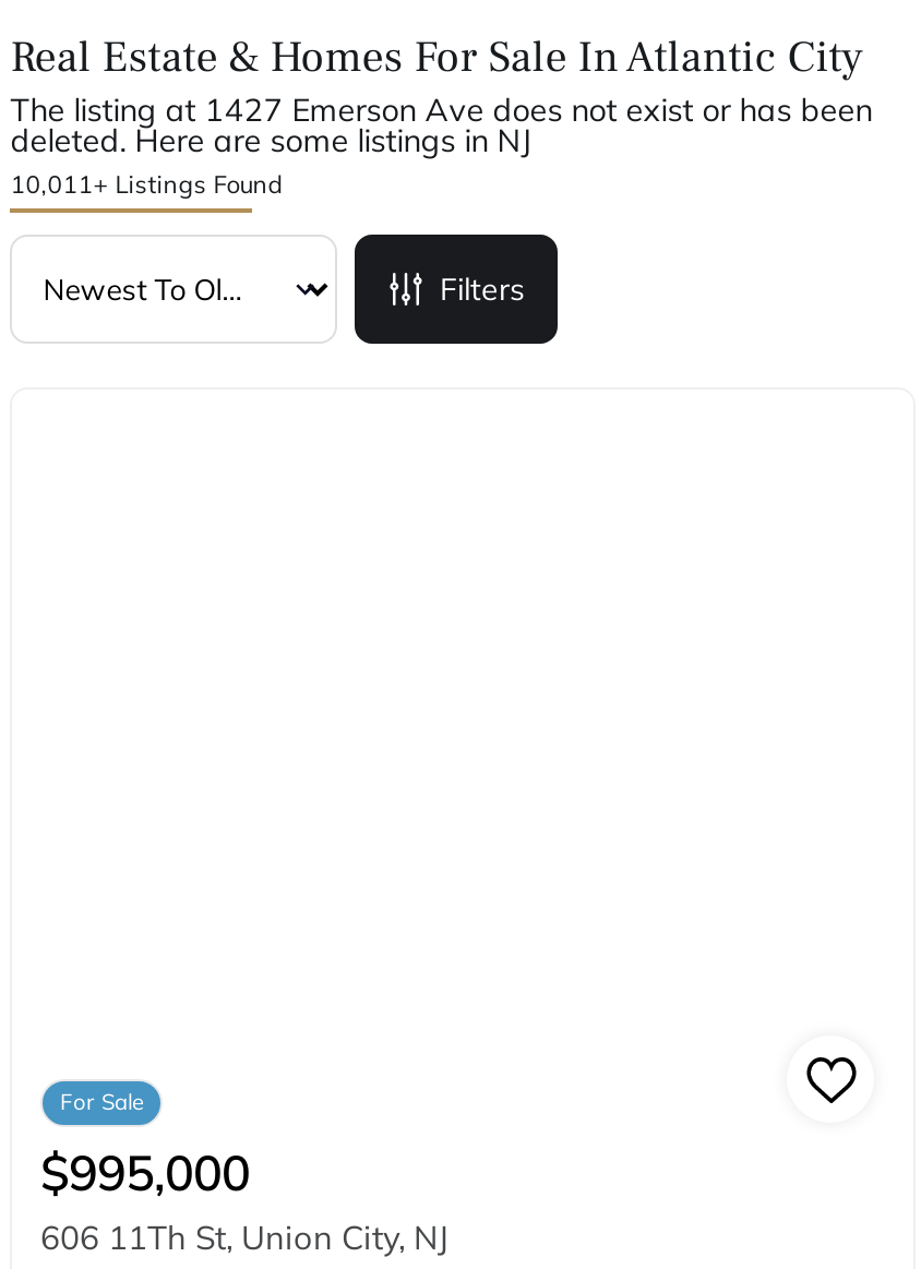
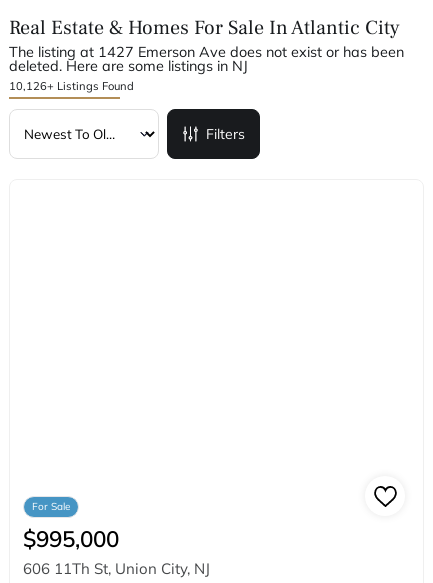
- 10,011+ Listings Found
+ 10,126+ Listings Found
